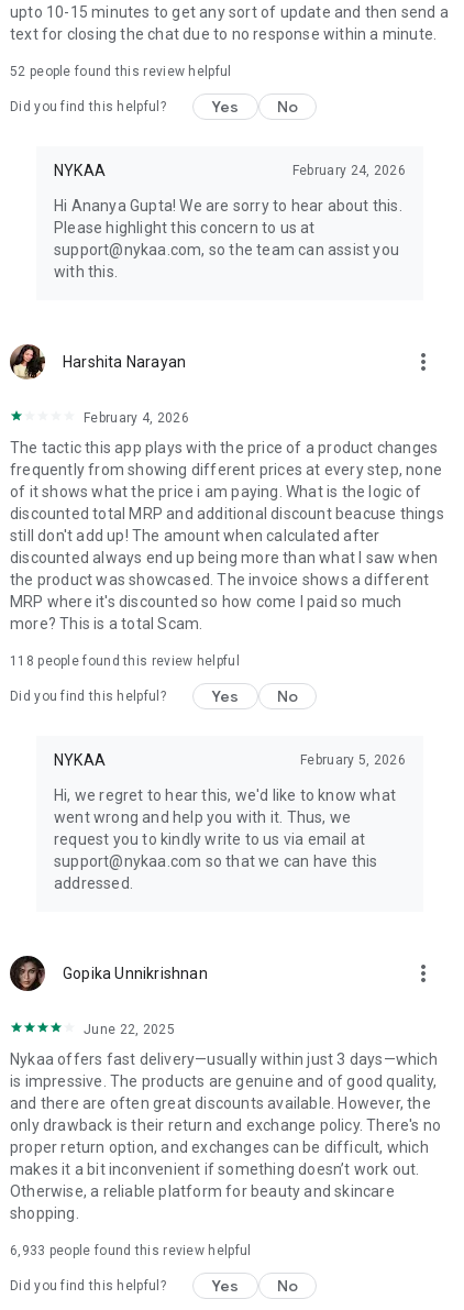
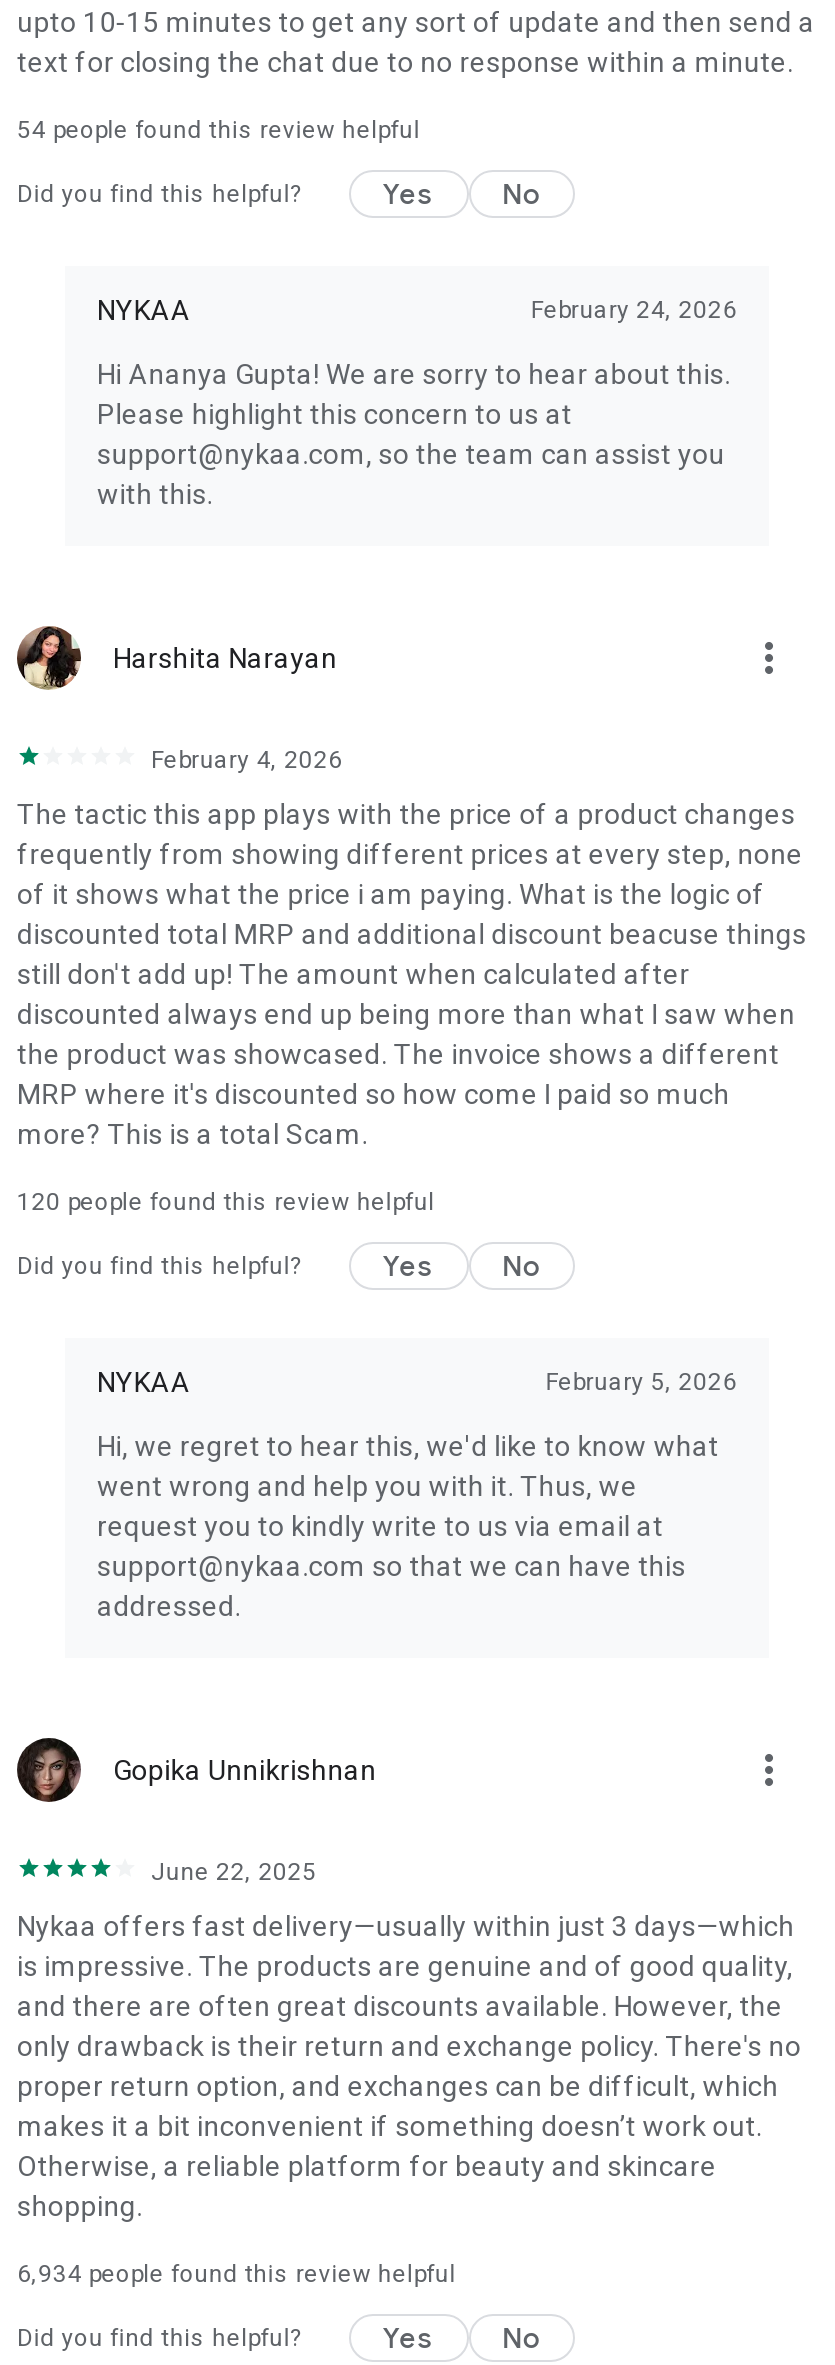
- 52 people found this review helpful
+ 54 people found this review helpful

- 118 people found this review helpful
+ 120 people found this review helpful

- 6,933 people found this review helpful
+ 6,934 people found this review helpful
